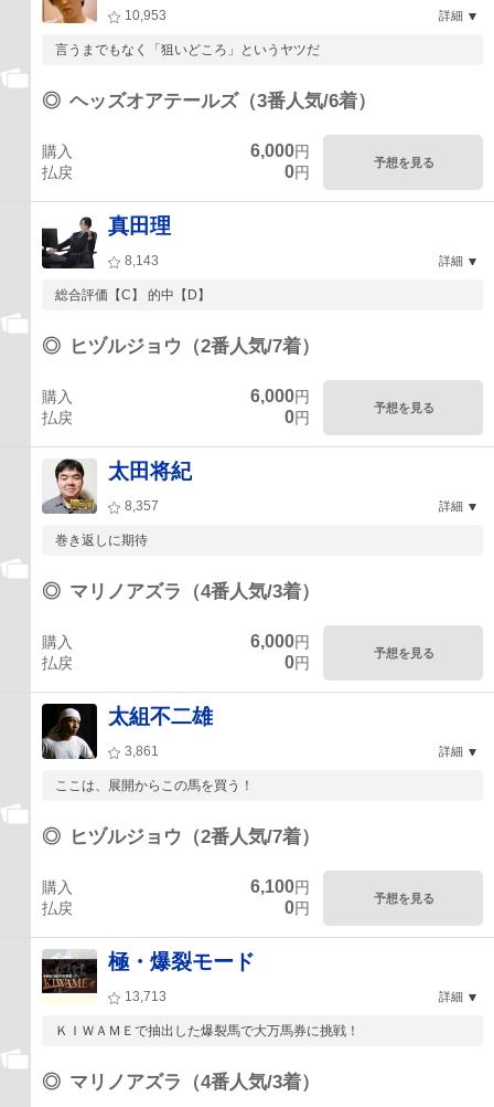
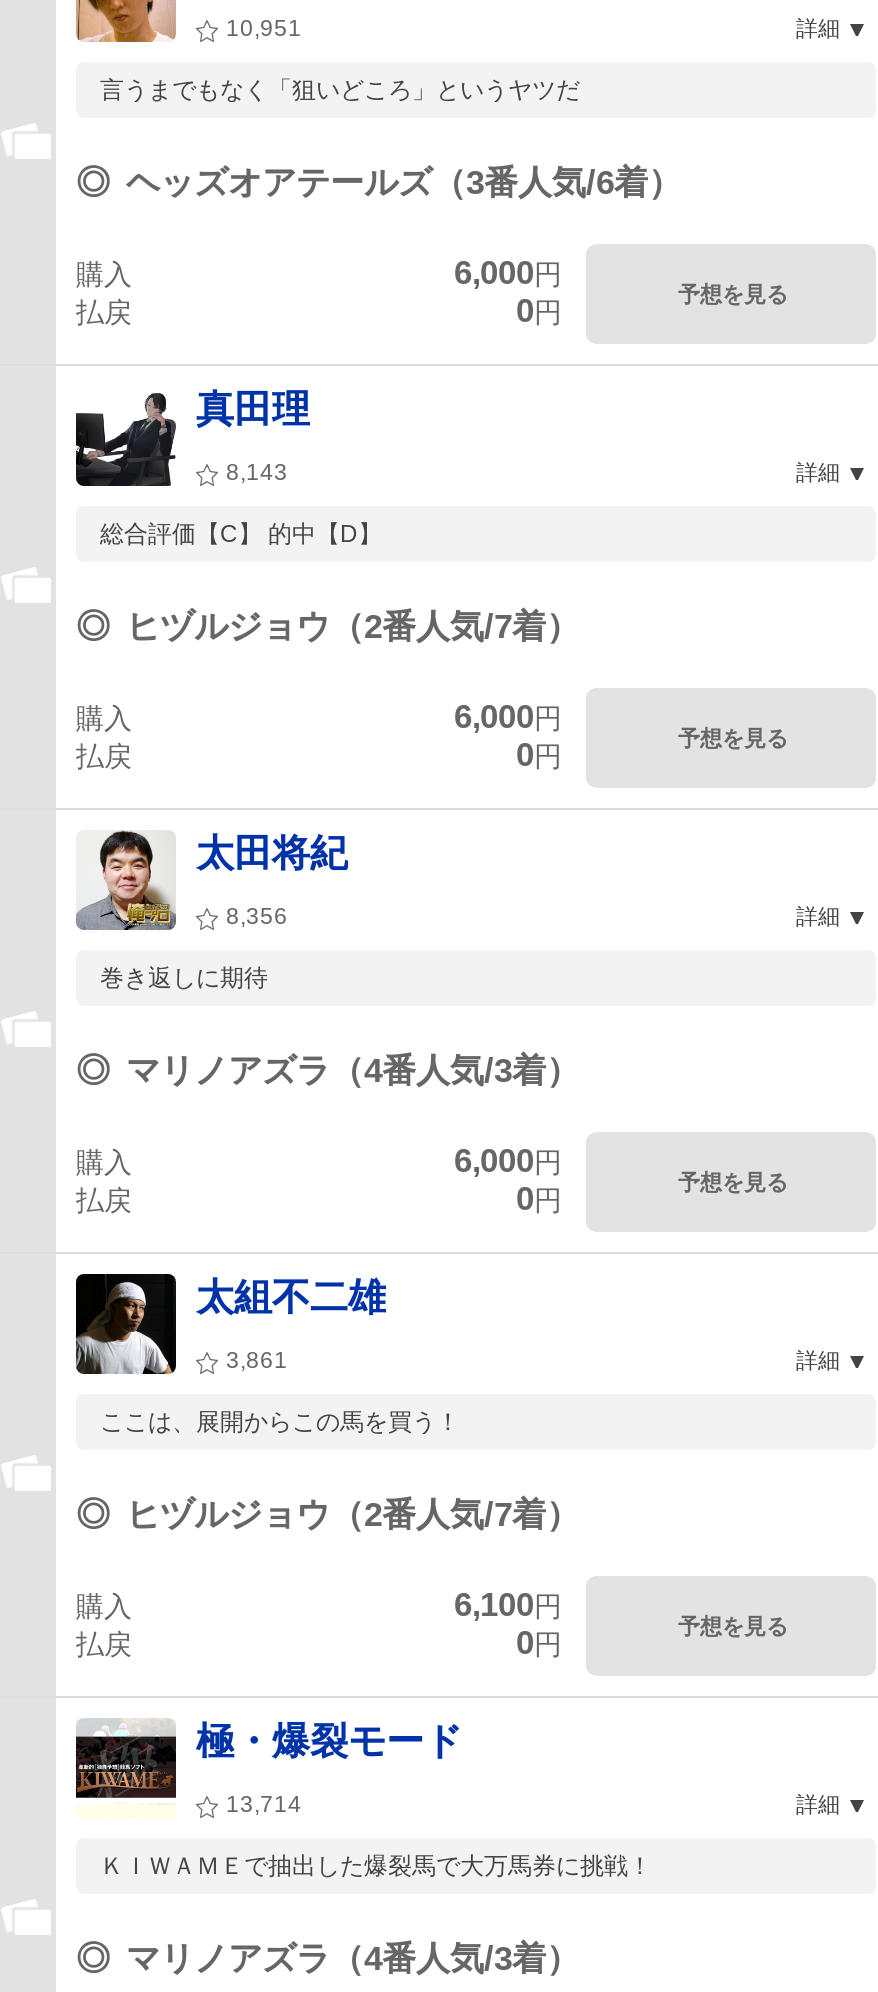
- 10,953
+ 10,951

- 8,357
+ 8,356

- 13,713
+ 13,714
